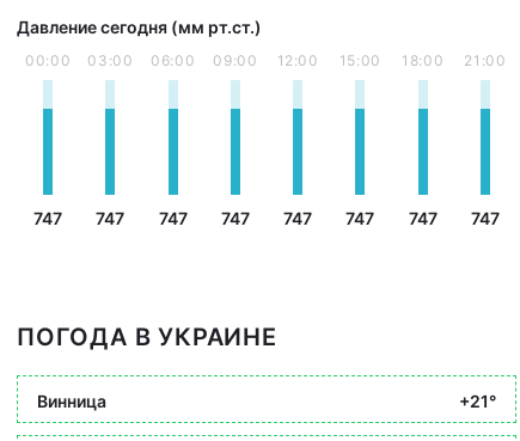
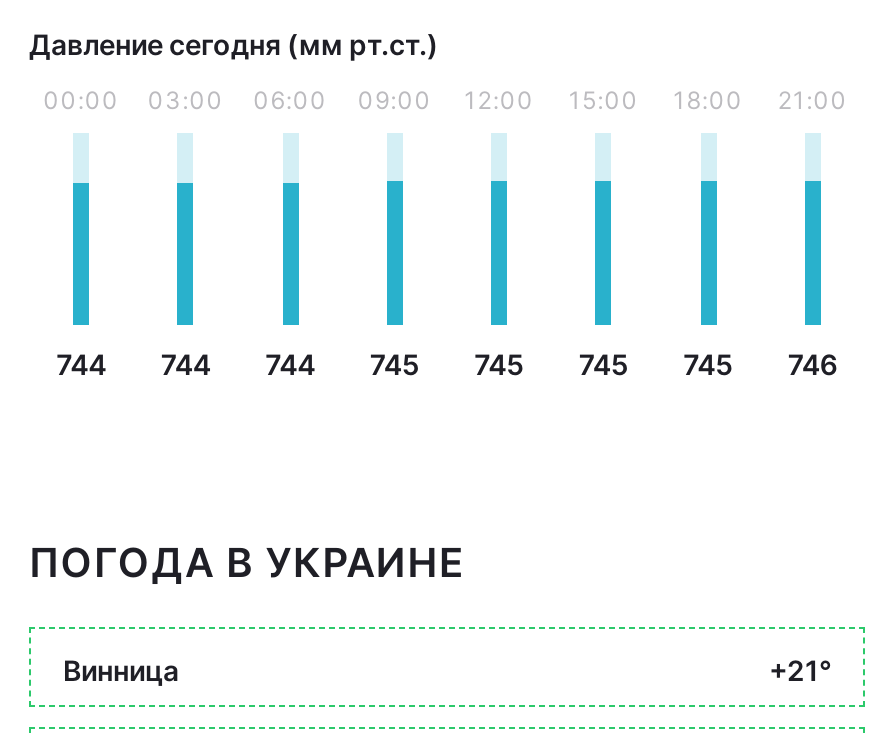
- 747
+ 744

- 747
+ 744

- 747
+ 744

- 747
+ 745

- 747
+ 745

- 747
+ 745

- 747
+ 745

- 747
+ 746
